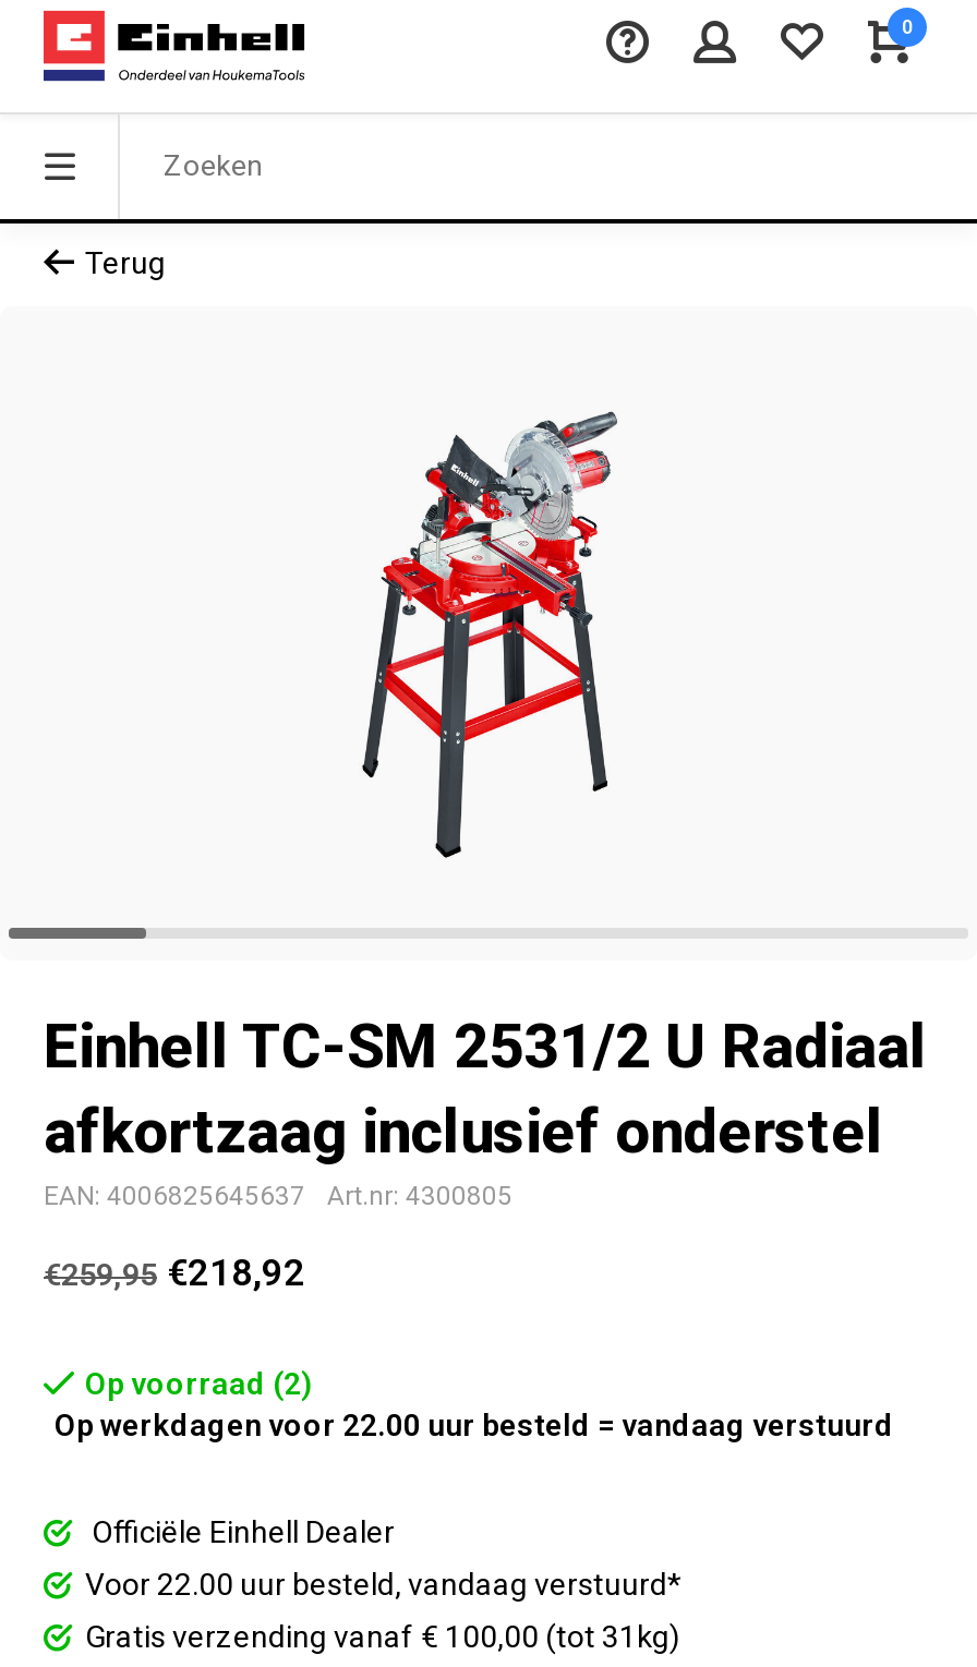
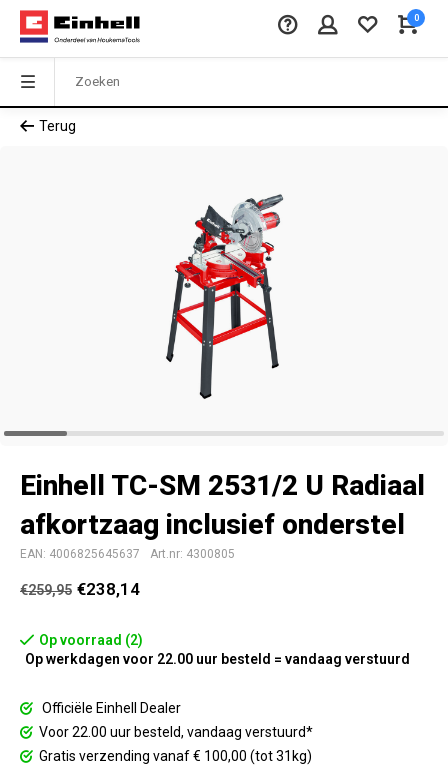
- €259,95 €218,92
+ €259,95 €238,14
